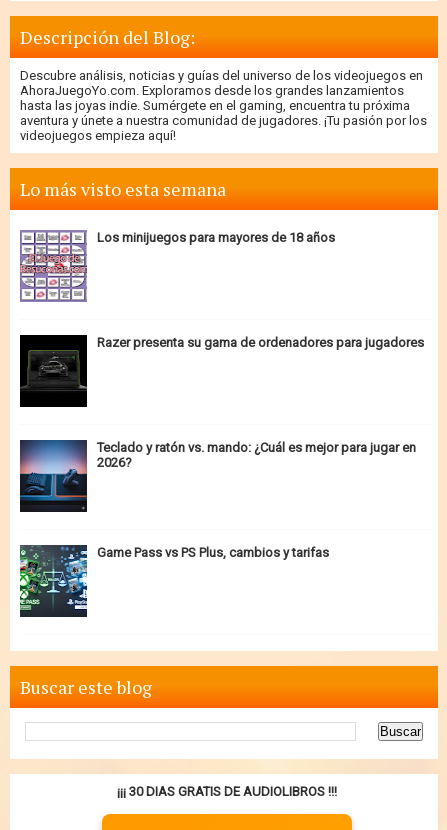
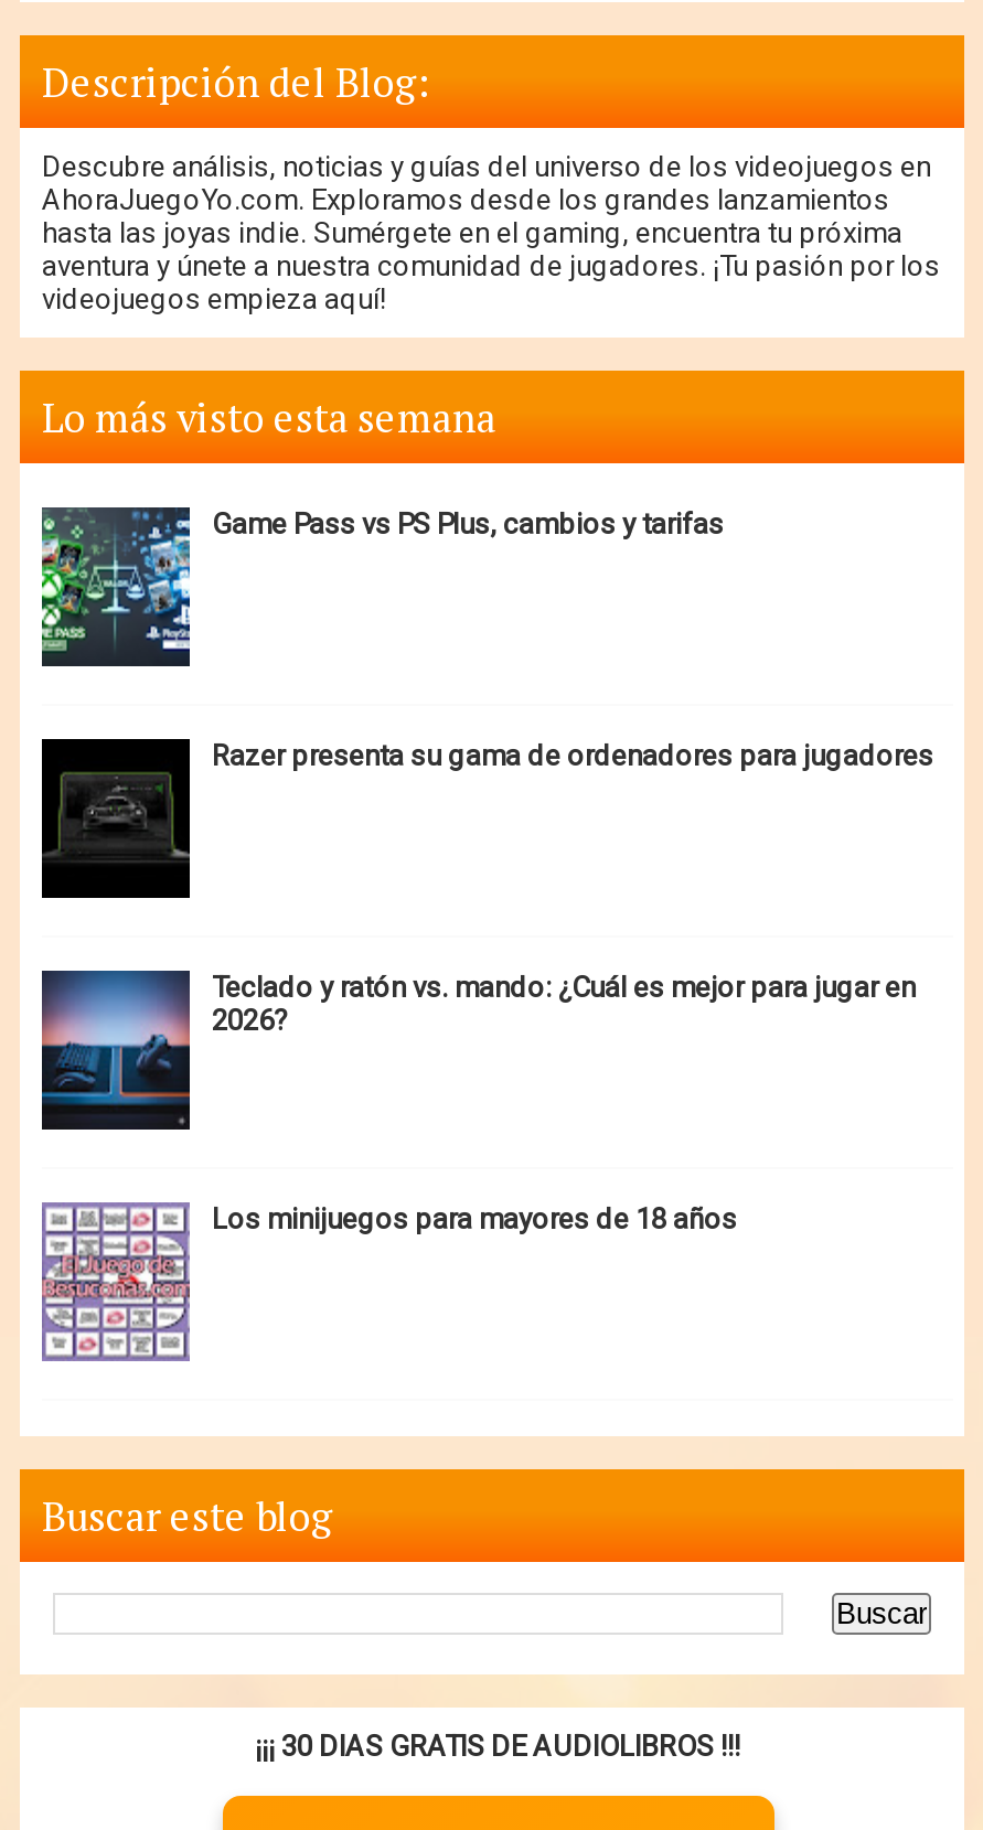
moved down: [image] | Los minijuegos para mayores de 18 años

moved up: [image] | Game Pass vs PS Plus, cambios y tarifas
